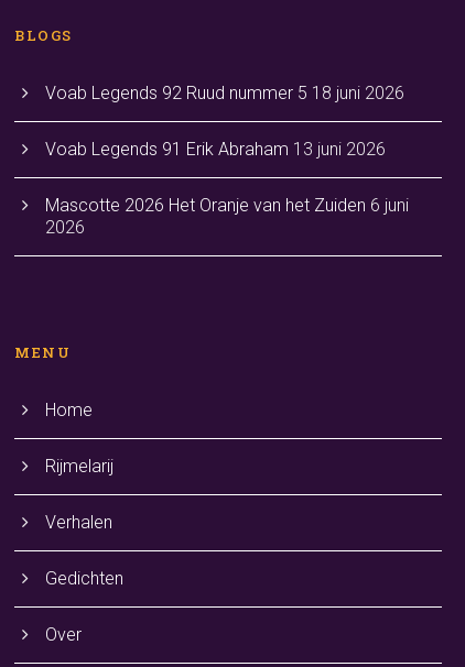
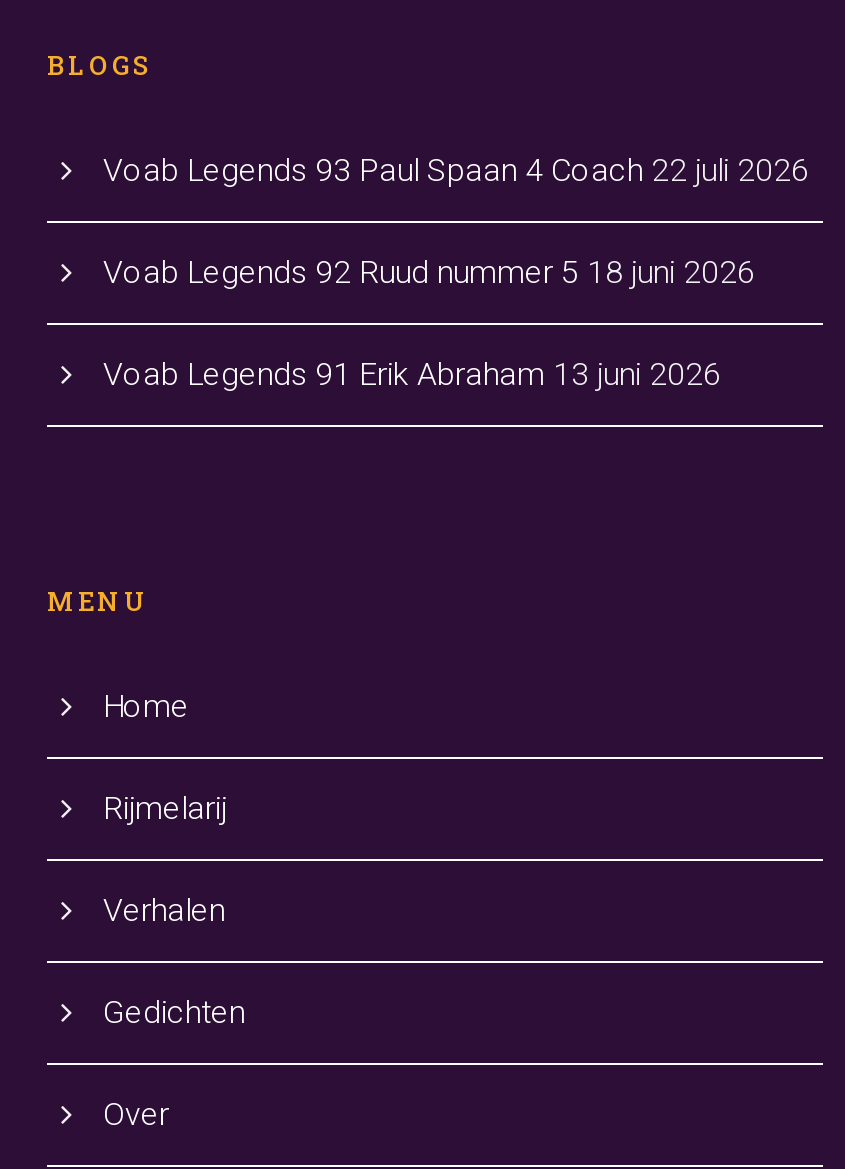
+ Voab Legends 93 Paul Spaan 4 Coach 22 juli 2026

moved down: Voab Legends 92 Ruud nummer 5 18 juni 2026 | Voab Legends 91 Erik Abraham 13 juni 2026

- Mascotte 2026 Het Oranje van het Zuiden 6 juni
- 2026
